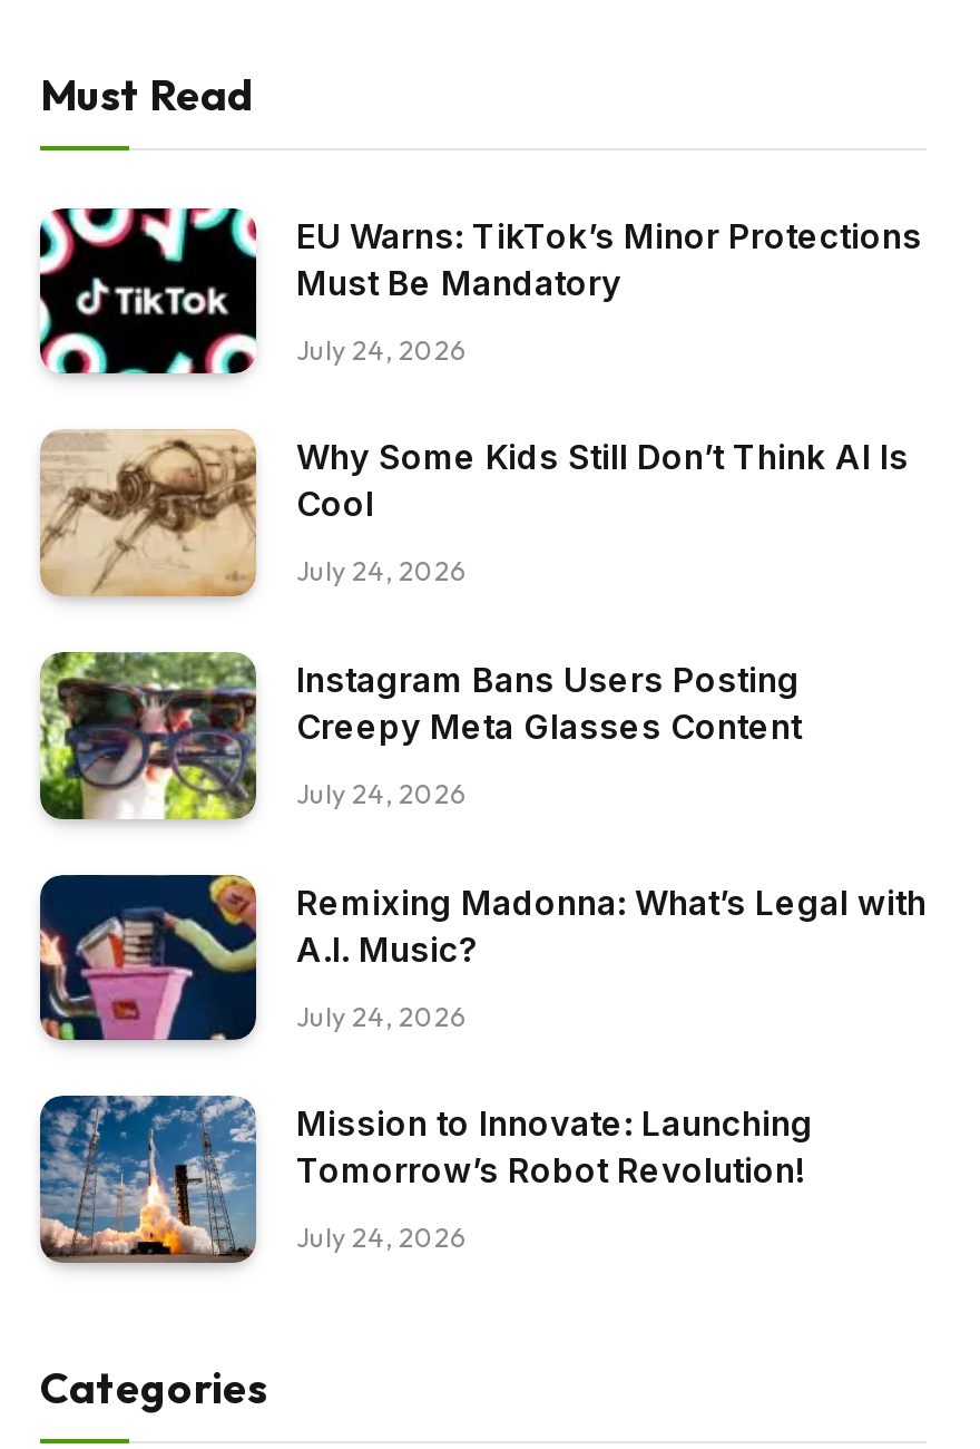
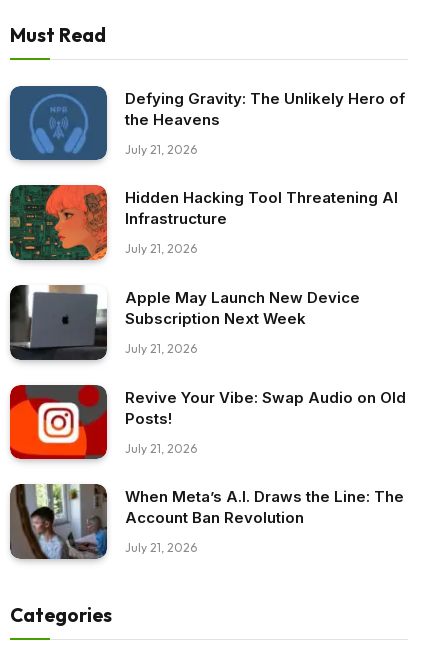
- [image]
- EU Warns: TikTok’s Minor Protections
- Must Be Mandatory
+ [image]
+ Defying Gravity: The Unlikely Hero of
+ the Heavens

- July 24, 2026
+ July 21, 2026

- [image]
- Why Some Kids Still Don’t Think AI Is
- Cool
+ [image]
+ Hidden Hacking Tool Threatening AI
+ Infrastructure

- July 24, 2026
+ July 21, 2026

- [image]
- Instagram Bans Users Posting
- Creepy Meta Glasses Content
+ [image]
+ Apple May Launch New Device
+ Subscription Next Week

- July 24, 2026
+ July 21, 2026

- [image]
- Remixing Madonna: What’s Legal with
- A.I. Music?
+ [image]
+ Revive Your Vibe: Swap Audio on Old
+ Posts!

- July 24, 2026
+ July 21, 2026

- [image]
- Mission to Innovate: Launching
- Tomorrow’s Robot Revolution!
+ [image]
+ When Meta’s A.I. Draws the Line: The
+ Account Ban Revolution

- July 24, 2026
+ July 21, 2026
